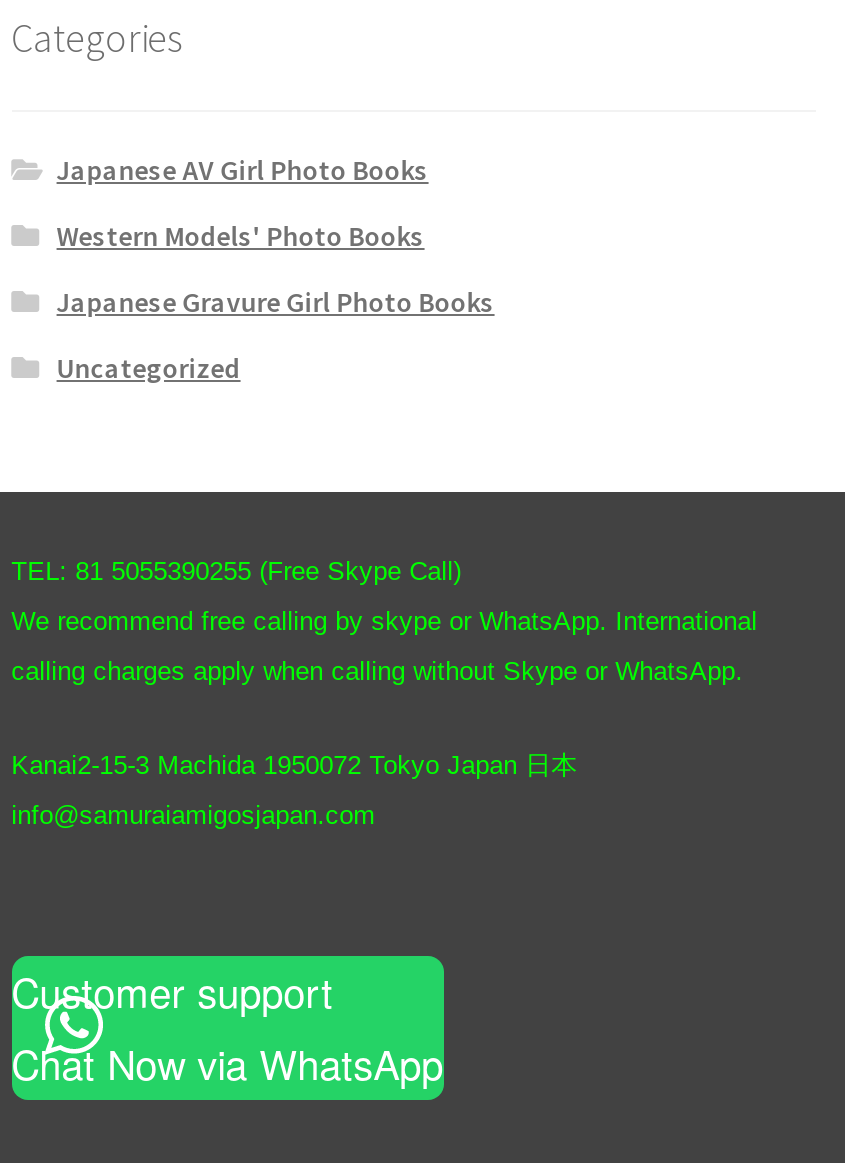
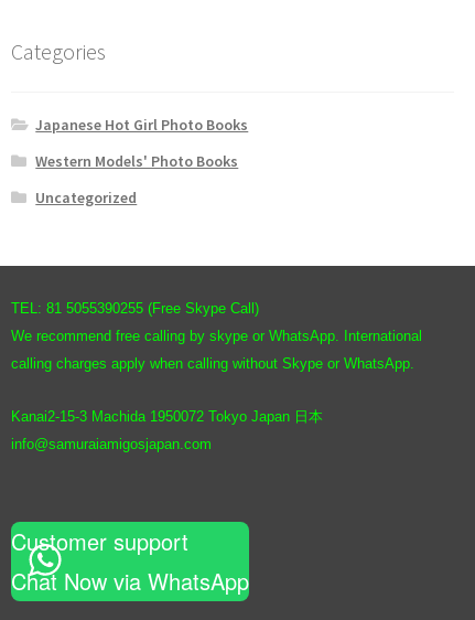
- Japanese AV Girl Photo Books
+ Japanese Hot Girl Photo Books

- Japanese Gravure Girl Photo Books
